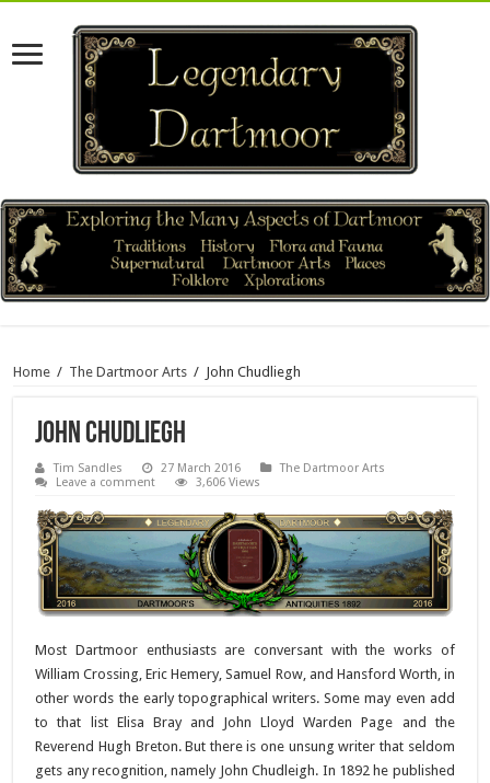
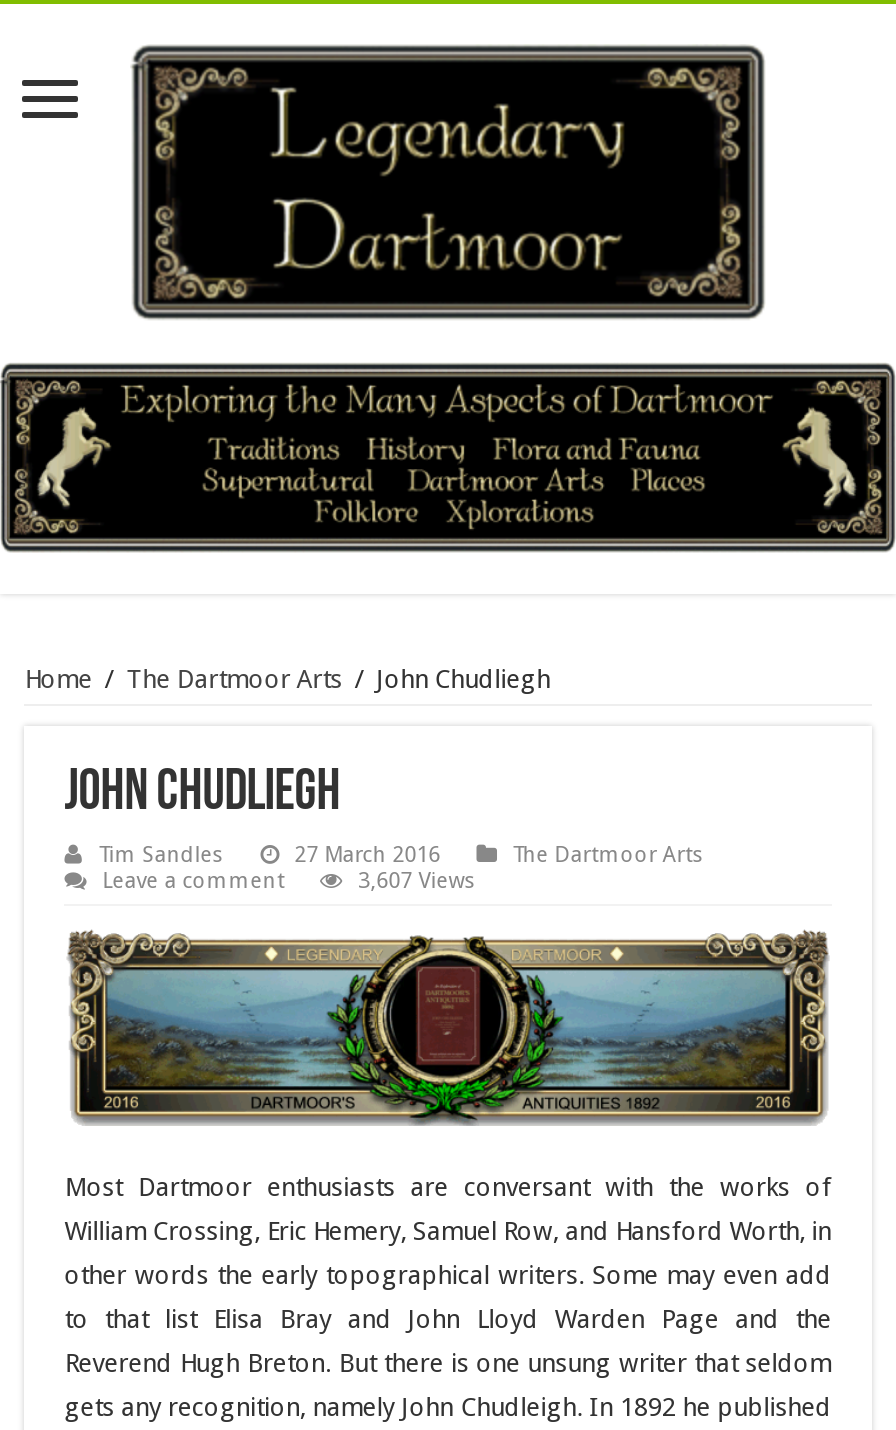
- 3,606 Views
+ 3,607 Views
